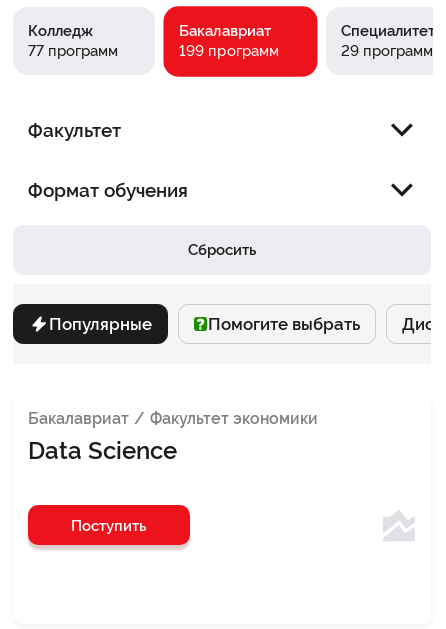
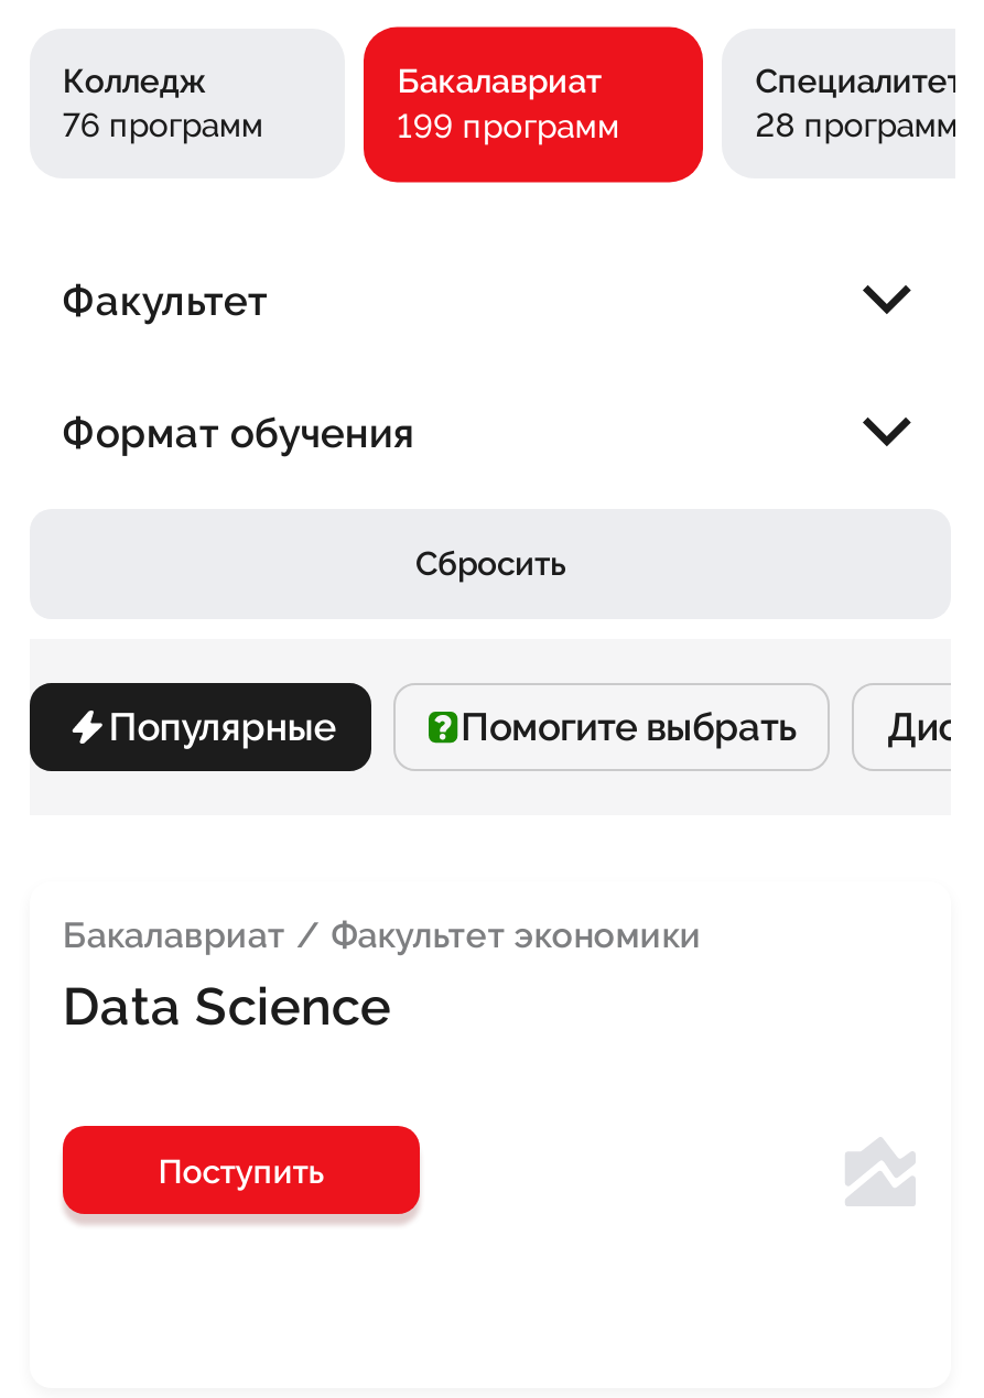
- 77 программ
+ 76 программ

- 29 программ
+ 28 программ
